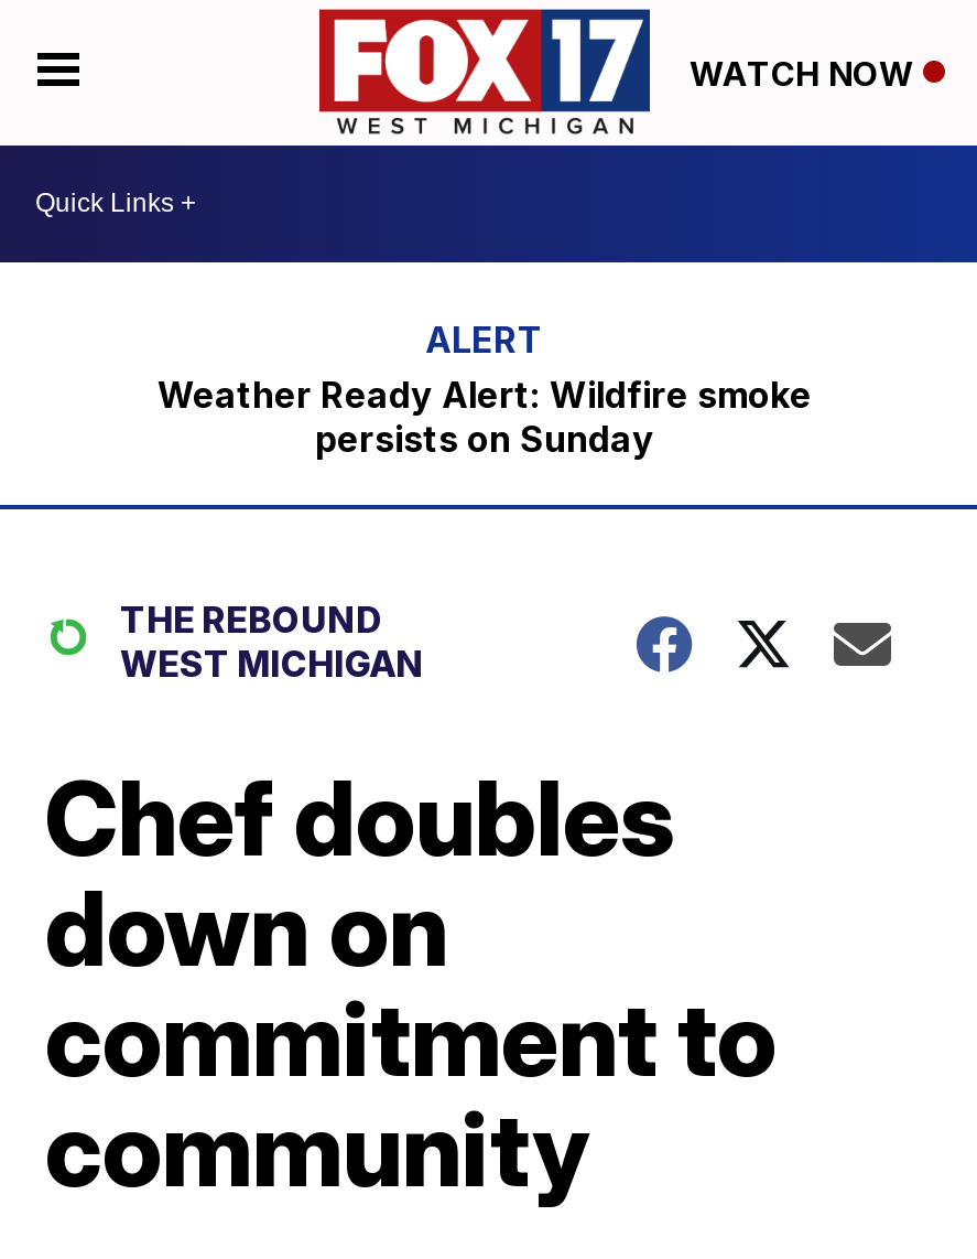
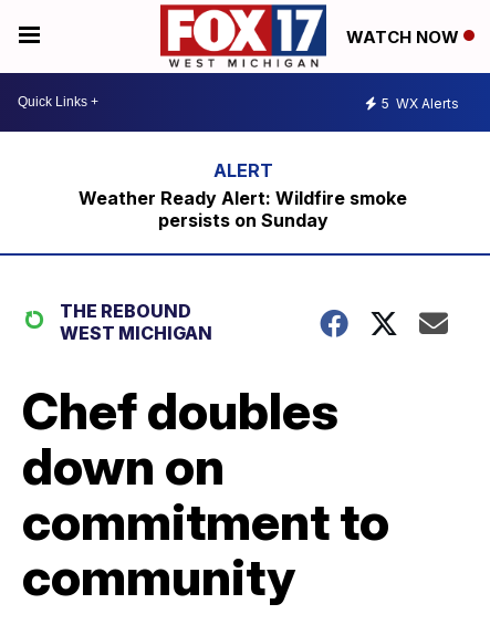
+ 5 WX Alerts
